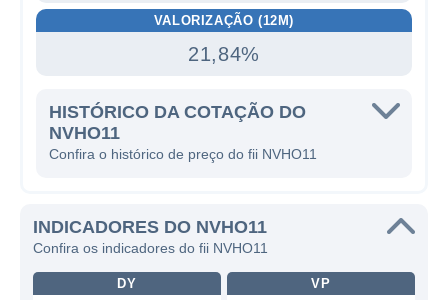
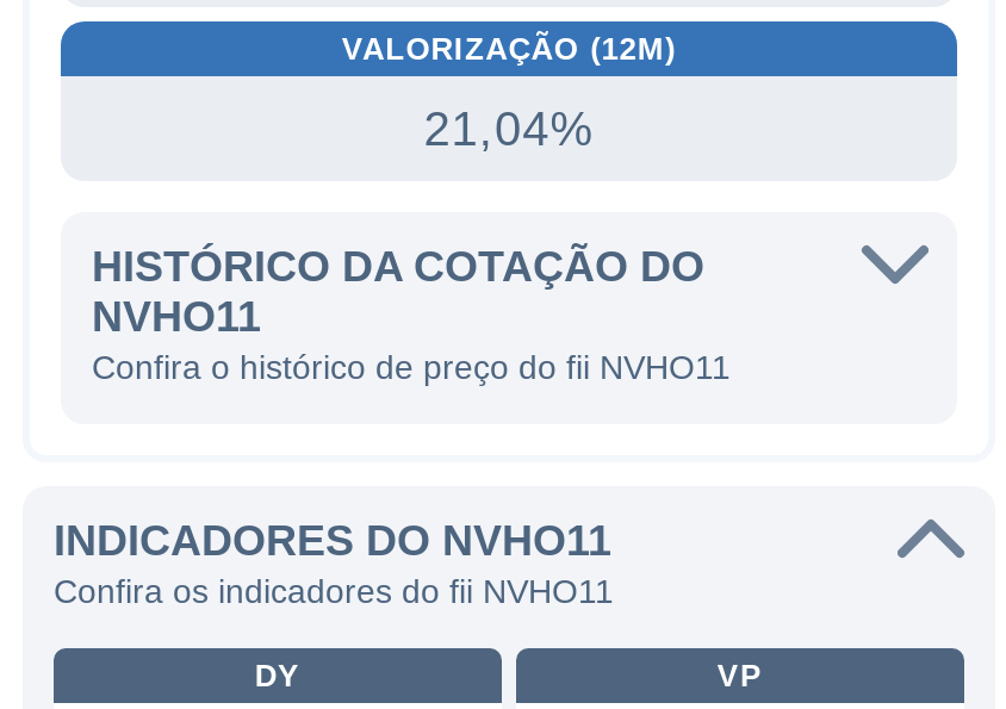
- 21,84%
+ 21,04%
